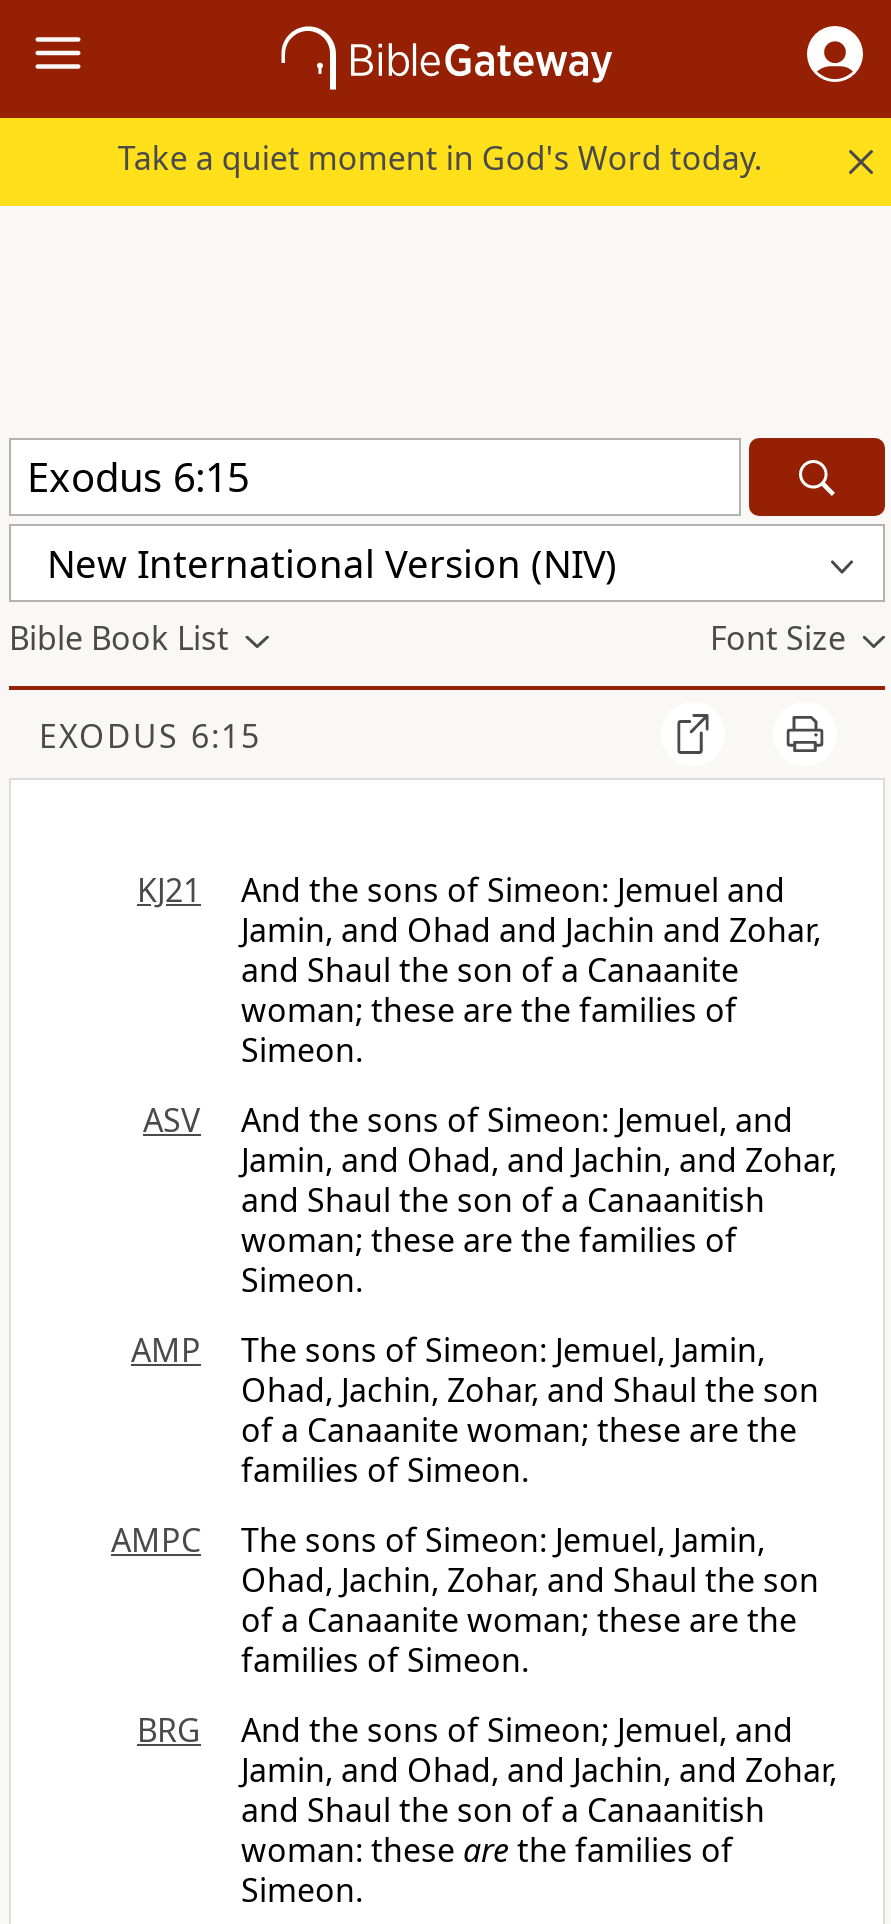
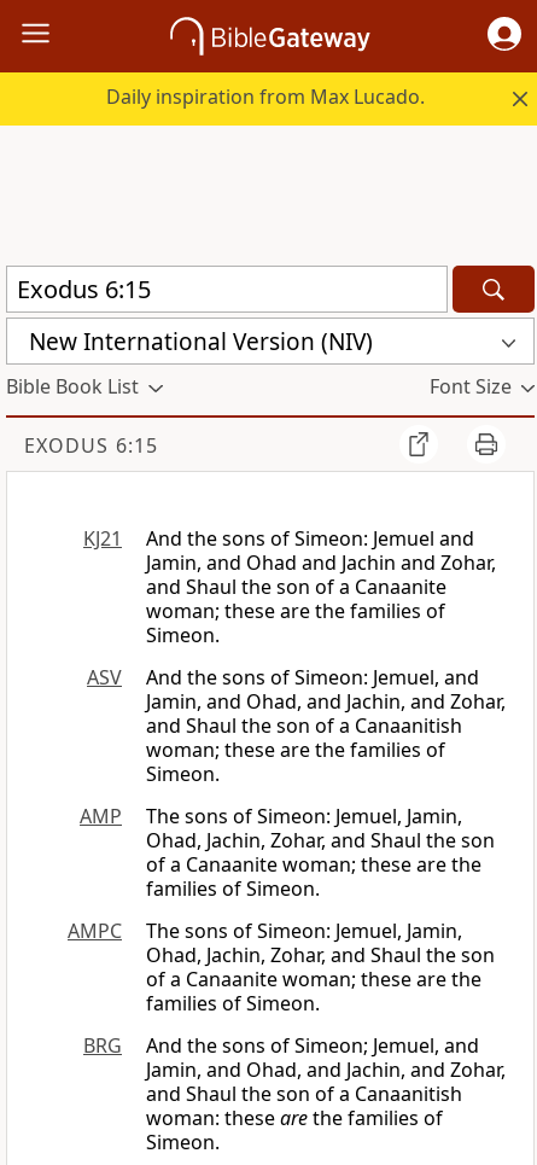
- Take a quiet moment in God's Word today.
+ Daily inspiration from Max Lucado.
